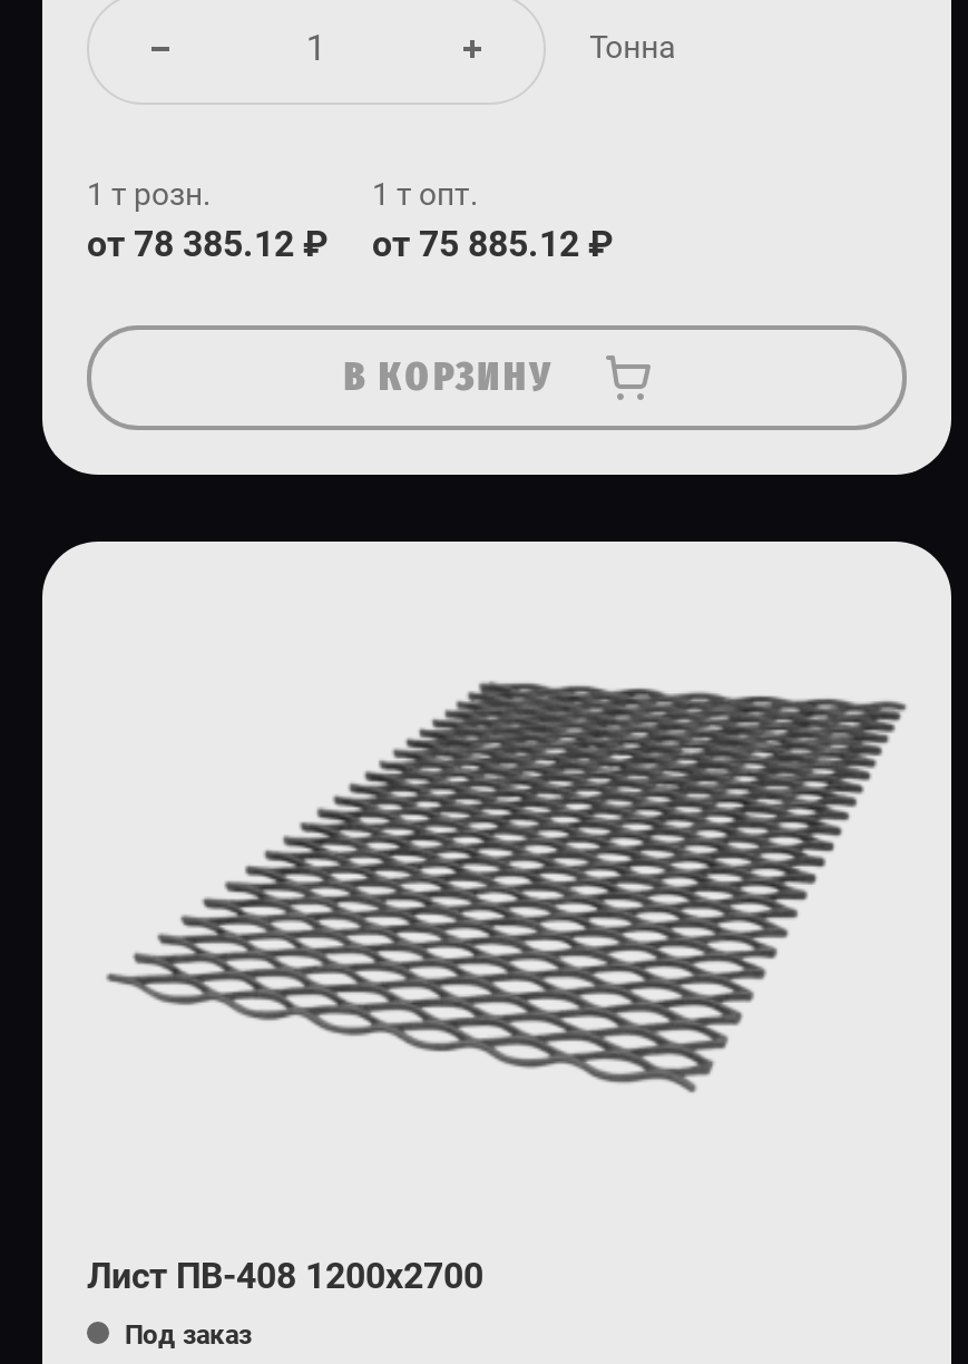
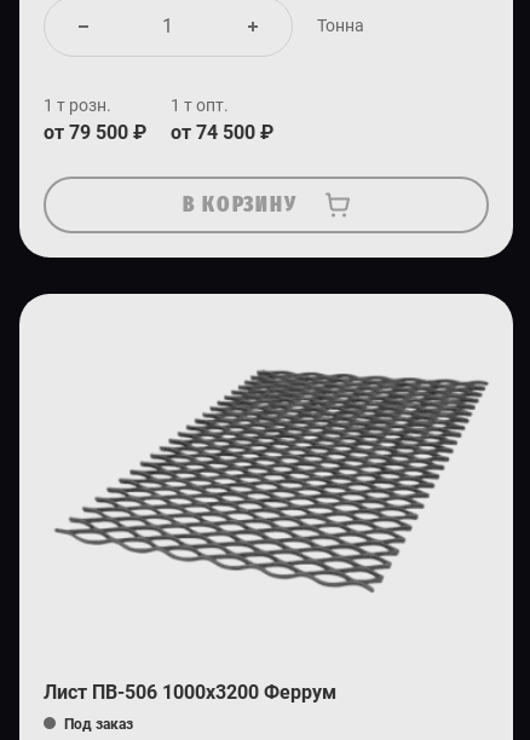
- от 78 385.12 ₽
+ от 79 500 ₽

- от 75 885.12 ₽
+ от 74 500 ₽

- Лист ПВ-408 1200х2700
+ Лист ПВ-506 1000х3200 Феррум
